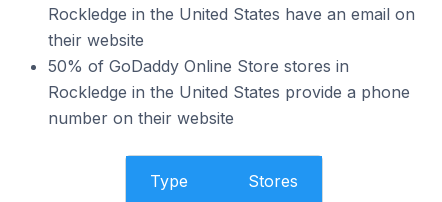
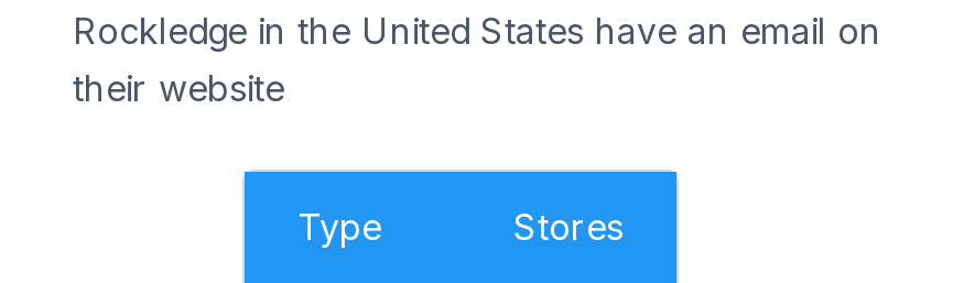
- 50% of GoDaddy Online Store stores in
- Rockledge in the United States provide a phone
- number on their website
